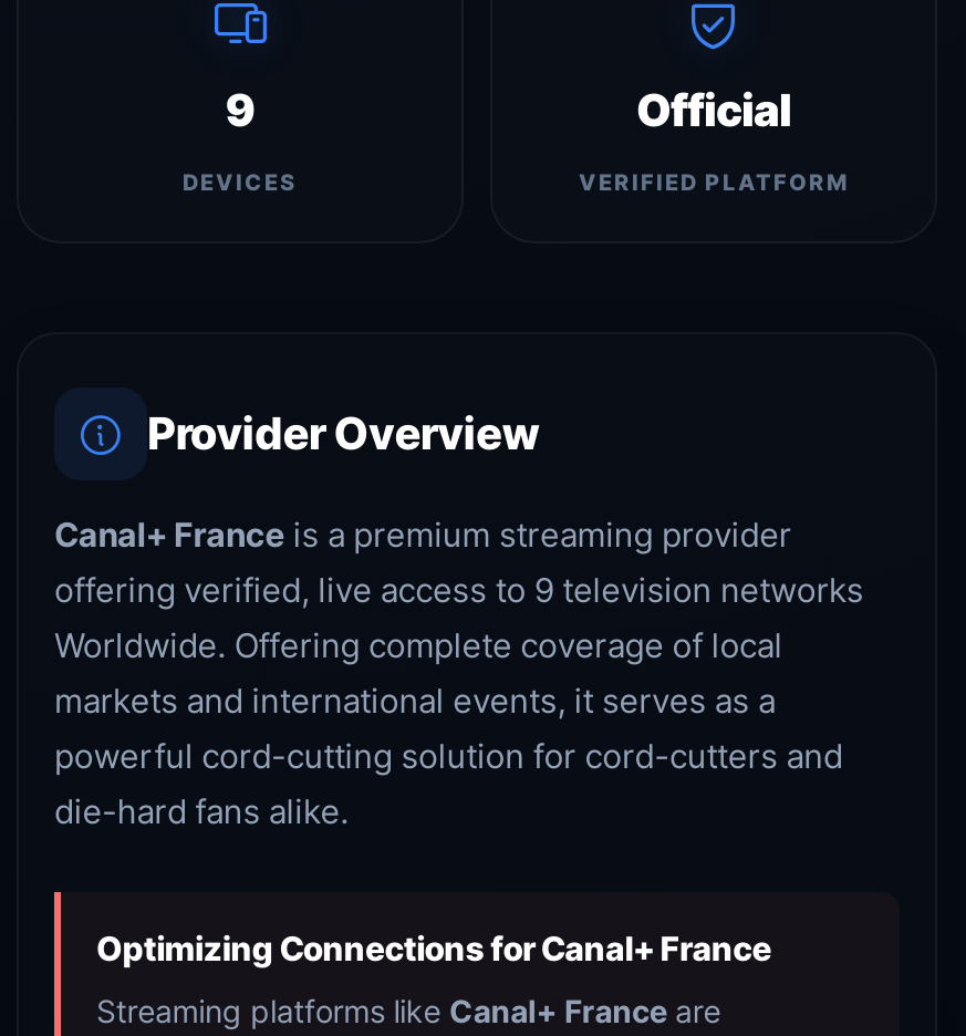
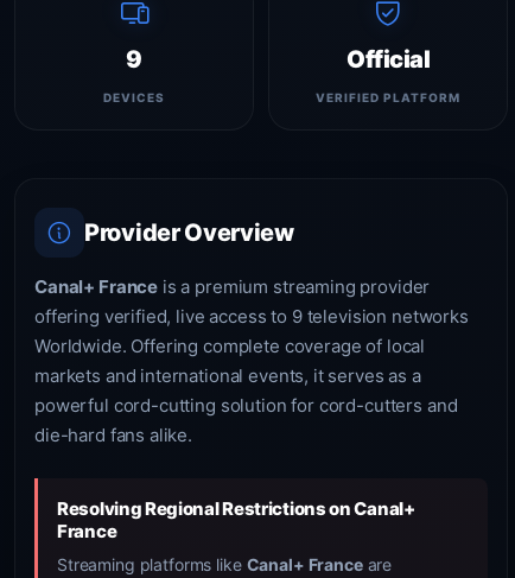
- Optimizing Connections for Canal+ France
+ Resolving Regional Restrictions on Canal+
+ France
